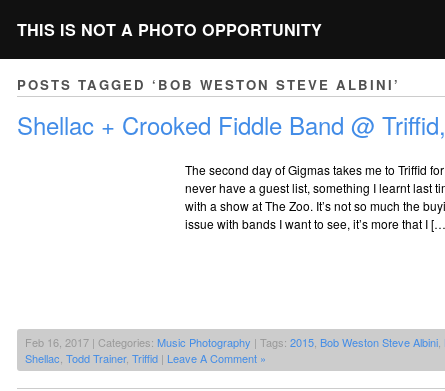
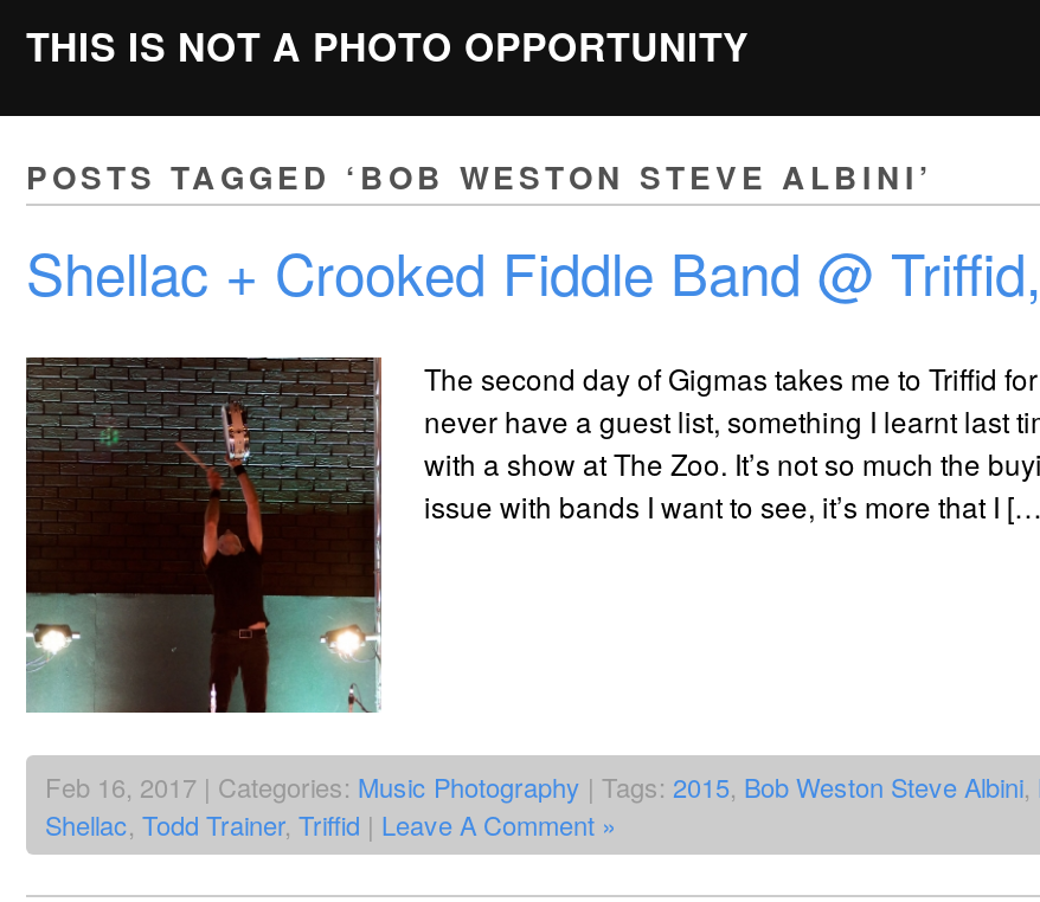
+ [image]
